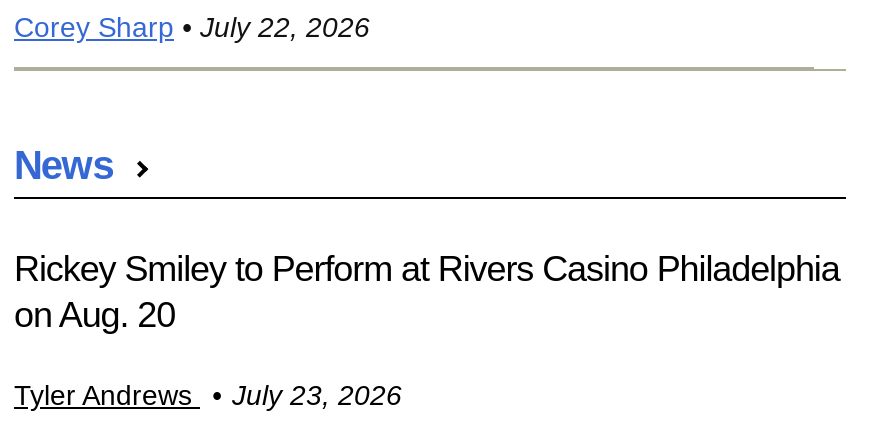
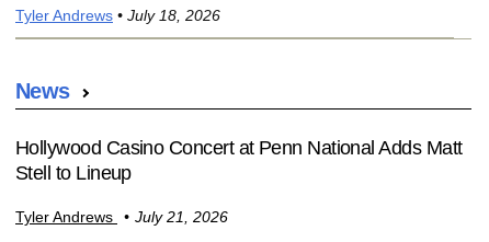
- Corey Sharp • July 22, 2026
+ Tyler Andrews • July 18, 2026

- Rickey Smiley to Perform at Rivers Casino Philadelphia
- on Aug. 20
+ Hollywood Casino Concert at Penn National Adds Matt
+ Stell to Lineup

- Tyler Andrews July 23, 2026
+ Tyler Andrews July 21, 2026
